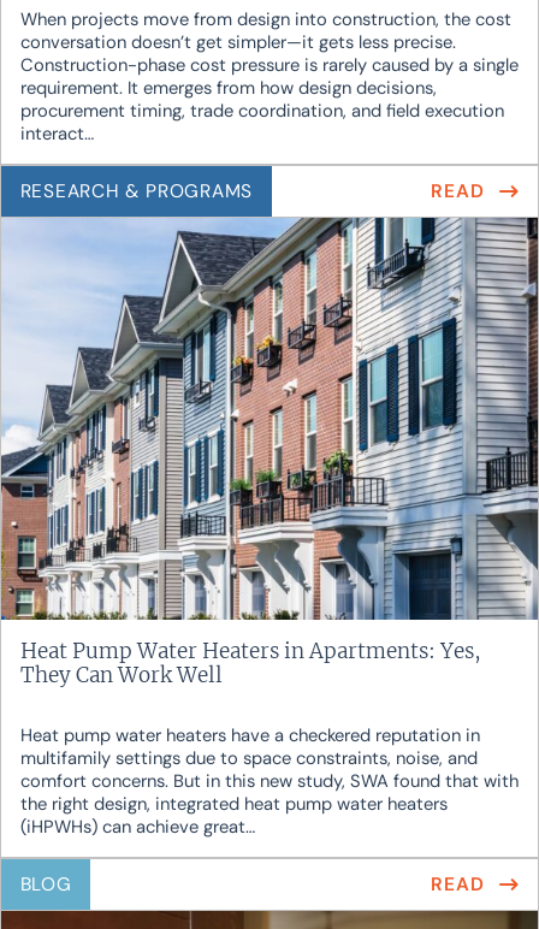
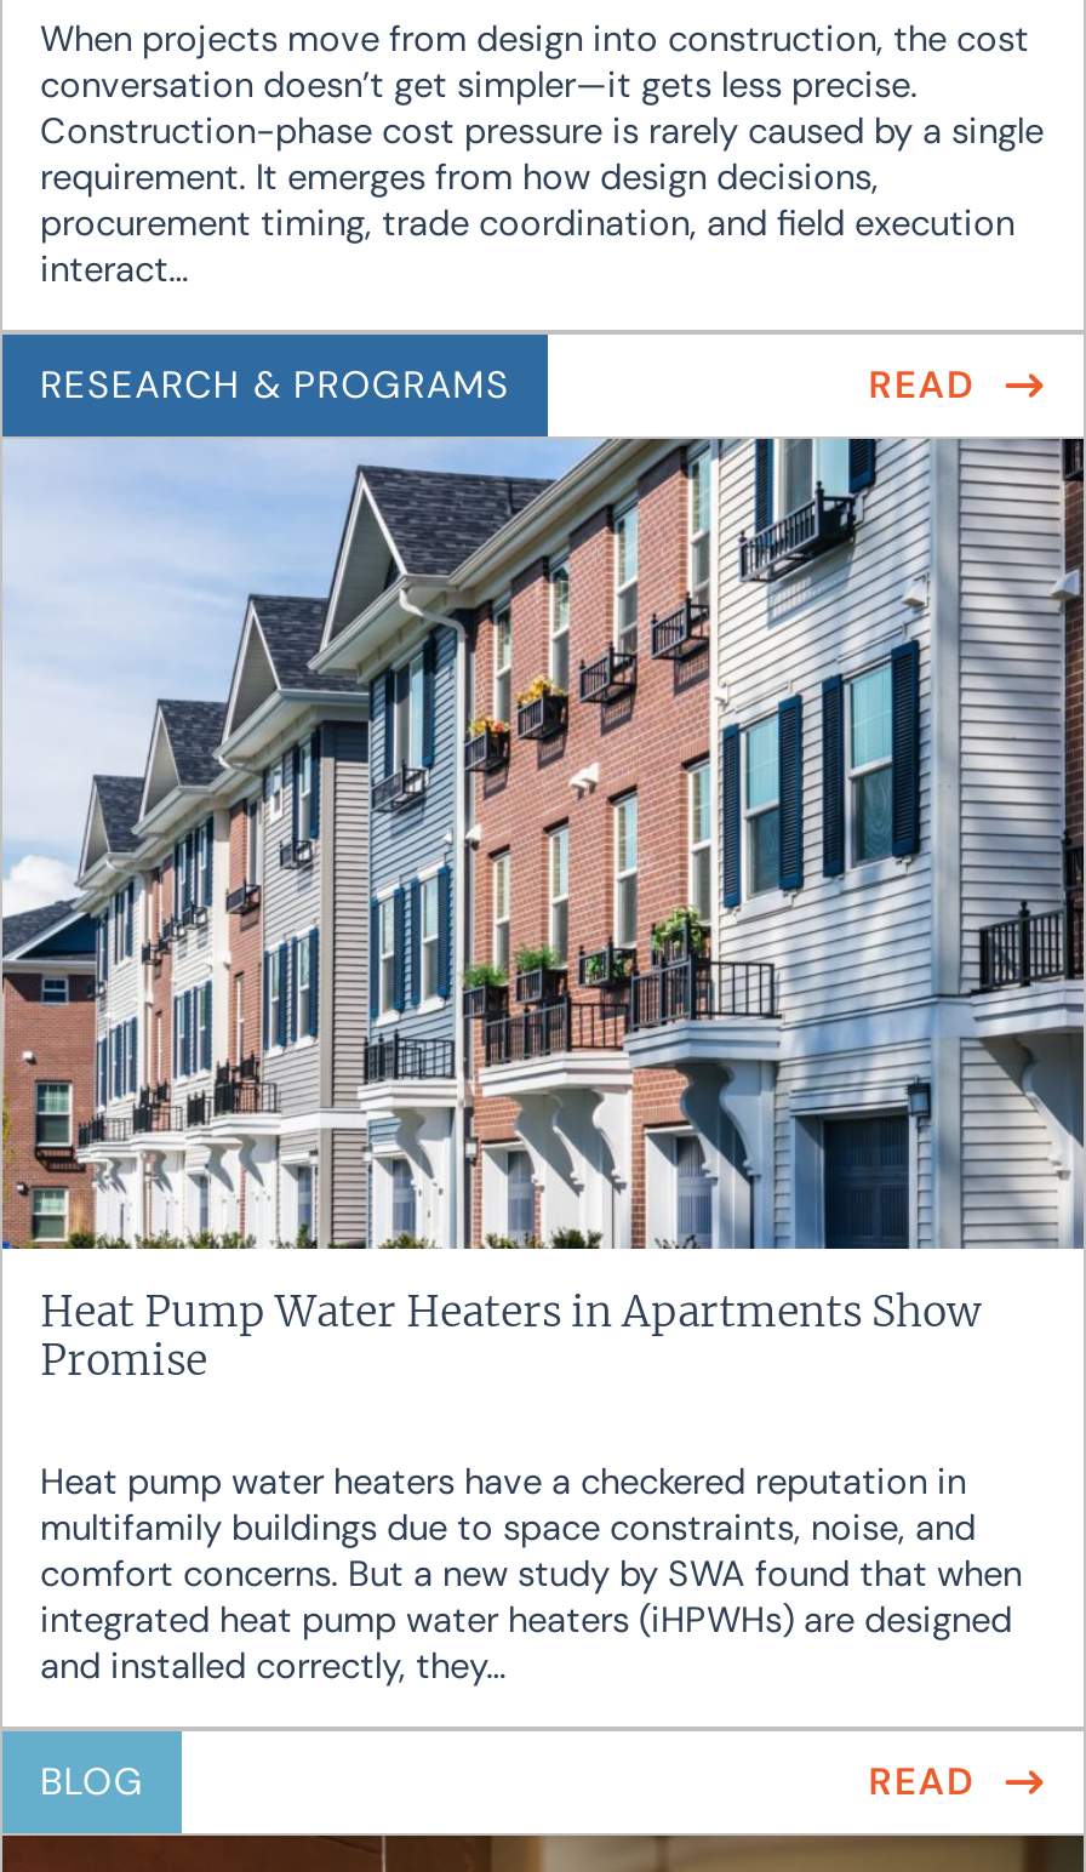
- Heat Pump Water Heaters in Apartments: Yes,
- They Can Work Well
+ Heat Pump Water Heaters in Apartments Show
+ Promise

- multifamily settings due to space constraints, noise, and
- comfort concerns. But in this new study, SWA found that with
- the right design, integrated heat pump water heaters
- (iHPWHs) can achieve great…
+ multifamily buildings due to space constraints, noise, and
+ comfort concerns. But a new study by SWA found that when
+ integrated heat pump water heaters (iHPWHs) are designed
+ and installed correctly, they…
